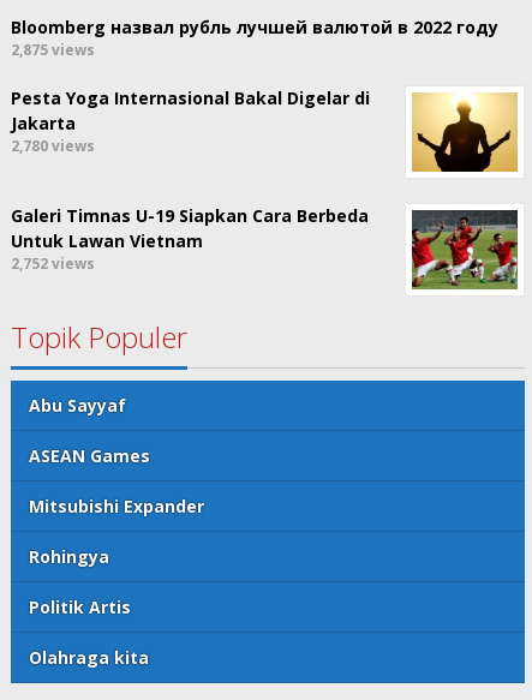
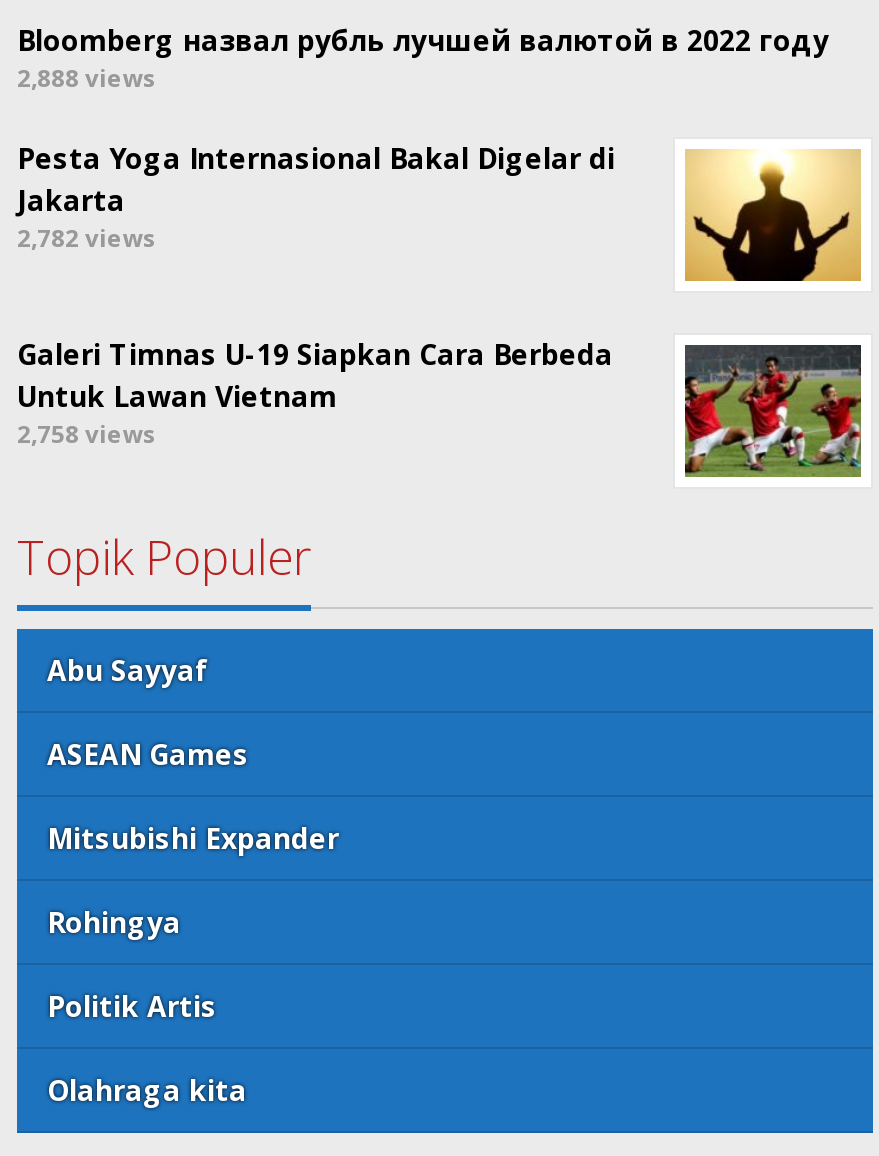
- 2,875 views
+ 2,888 views

- 2,780 views
+ 2,782 views

- 2,752 views
+ 2,758 views
